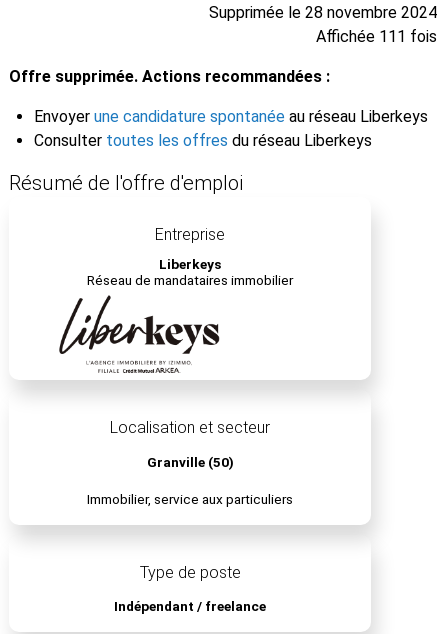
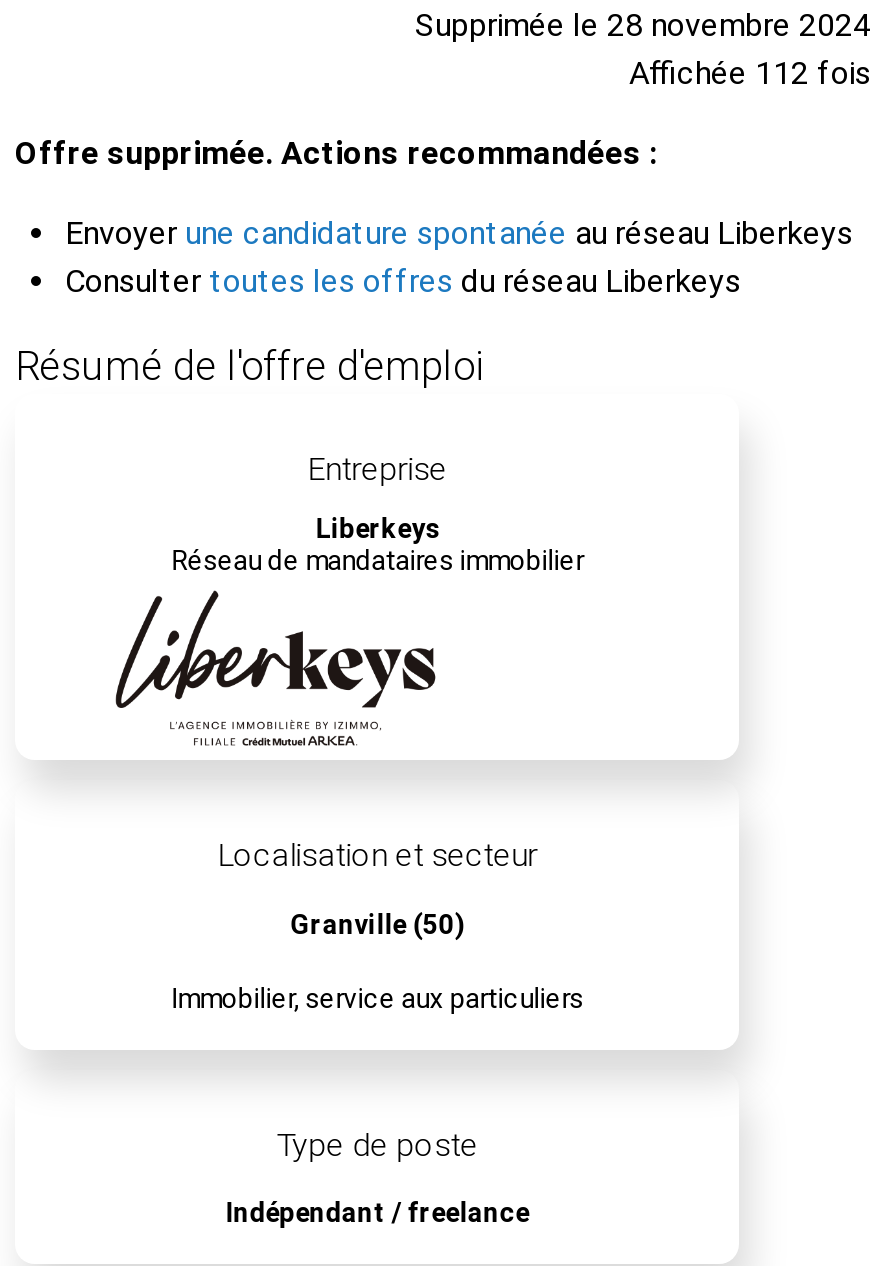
- Affichée 111 fois
+ Affichée 112 fois
